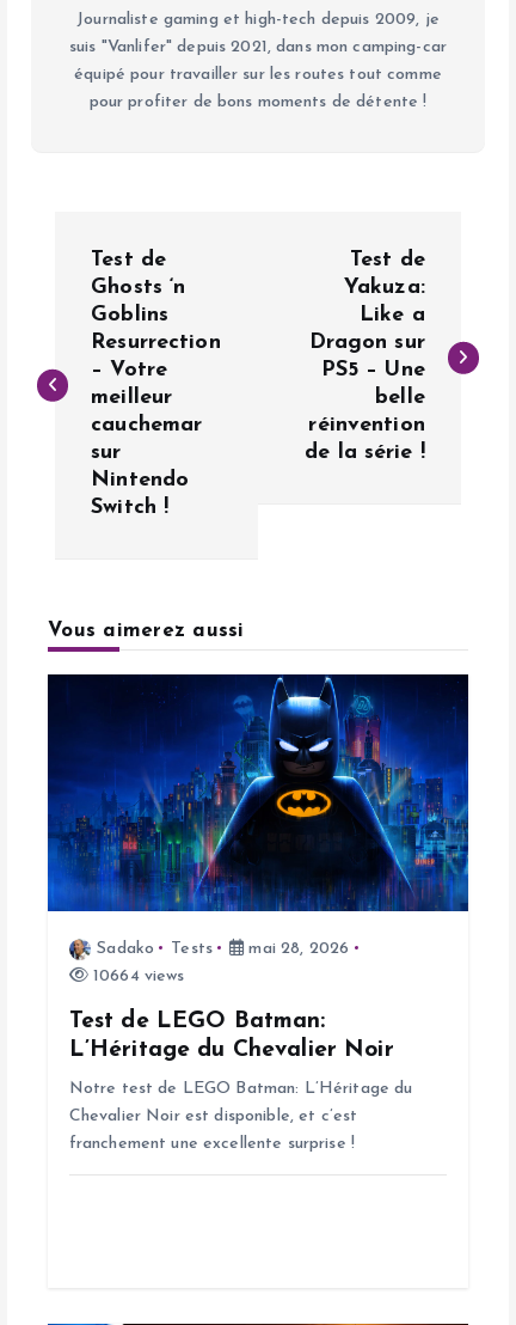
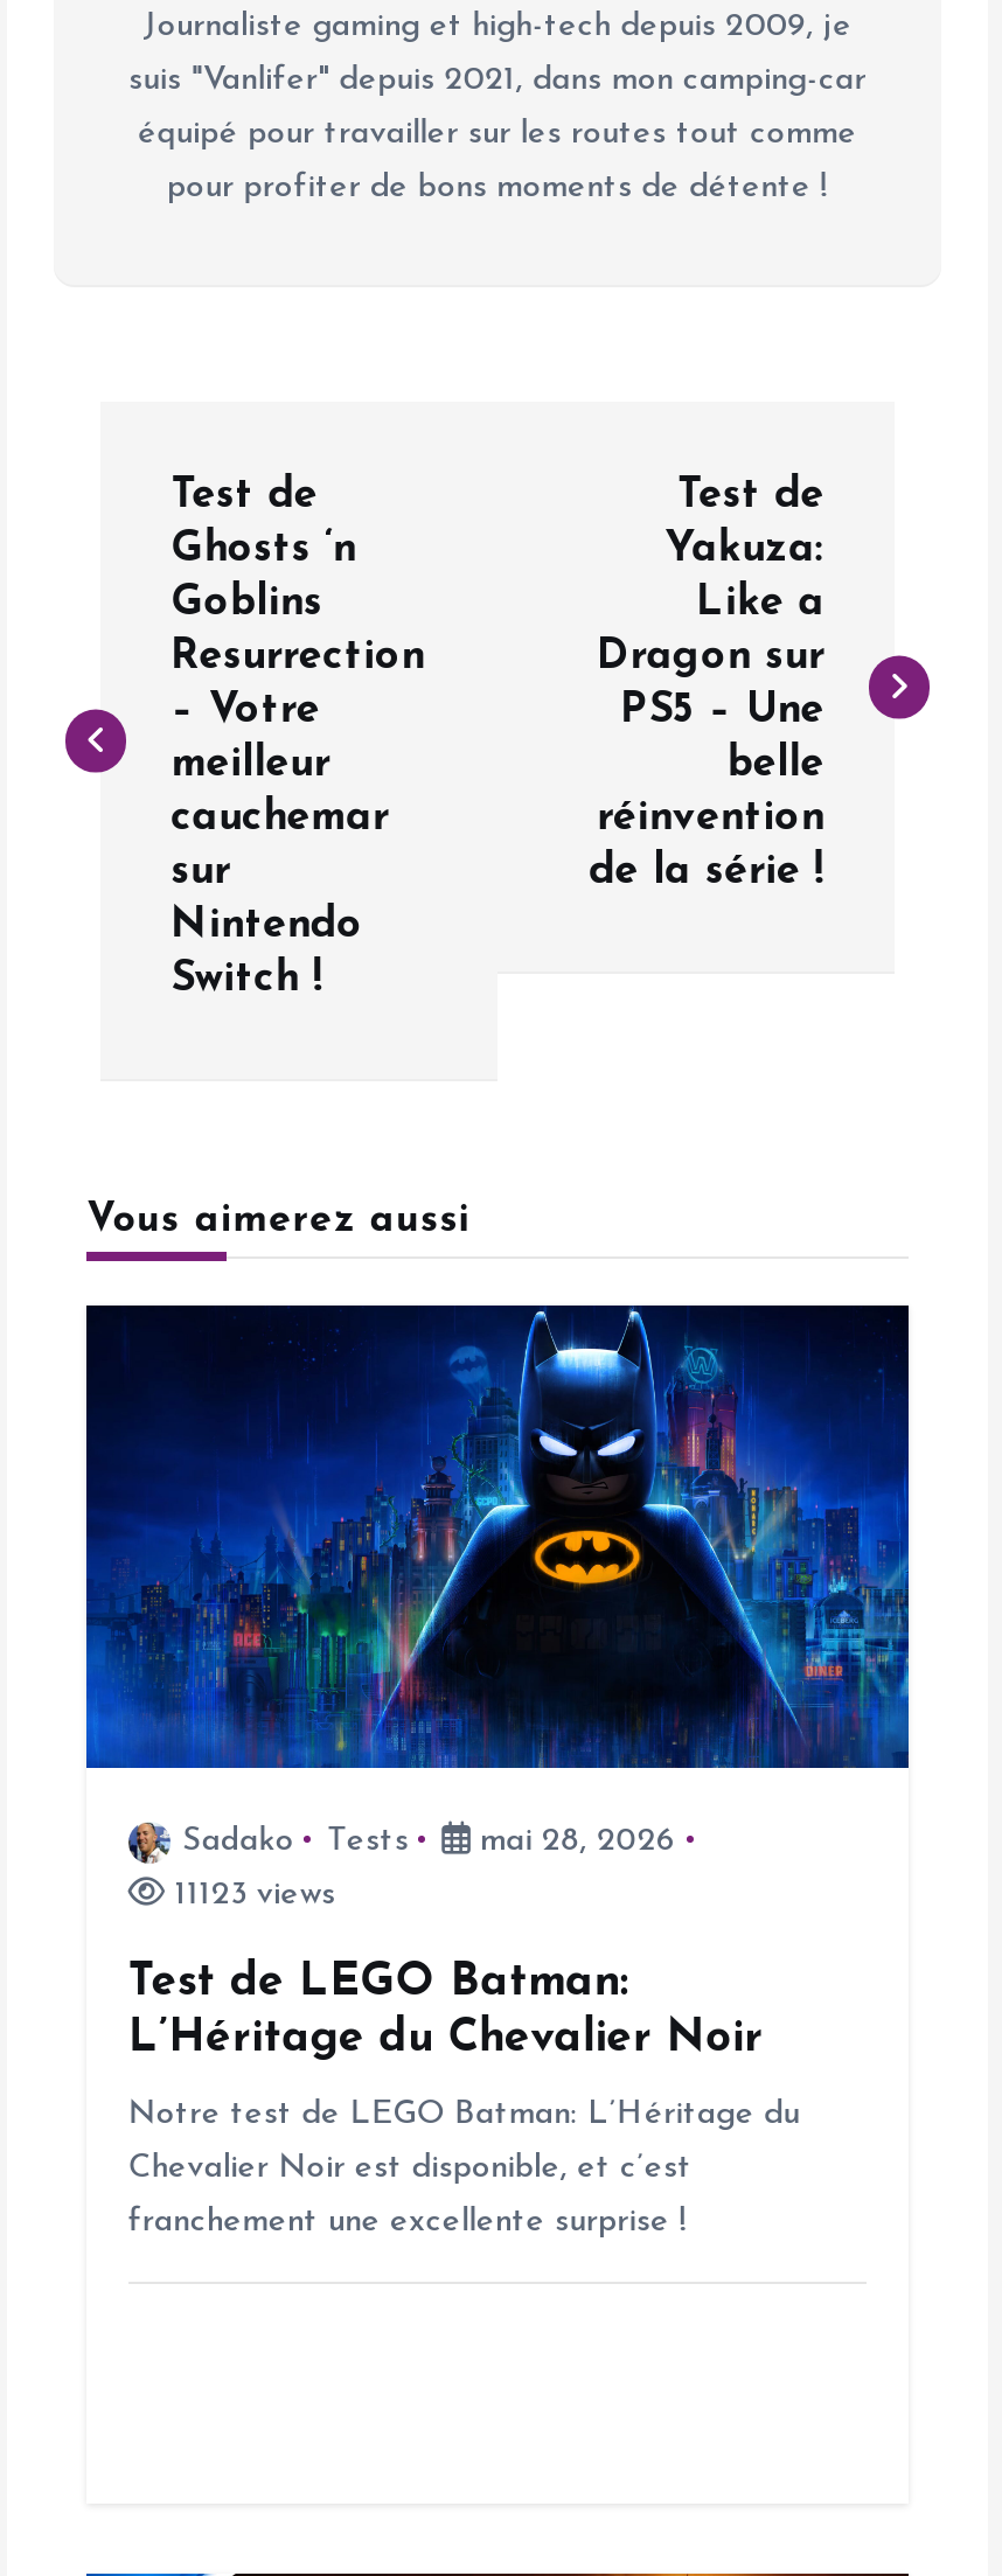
- 10664 views
+ 11123 views
